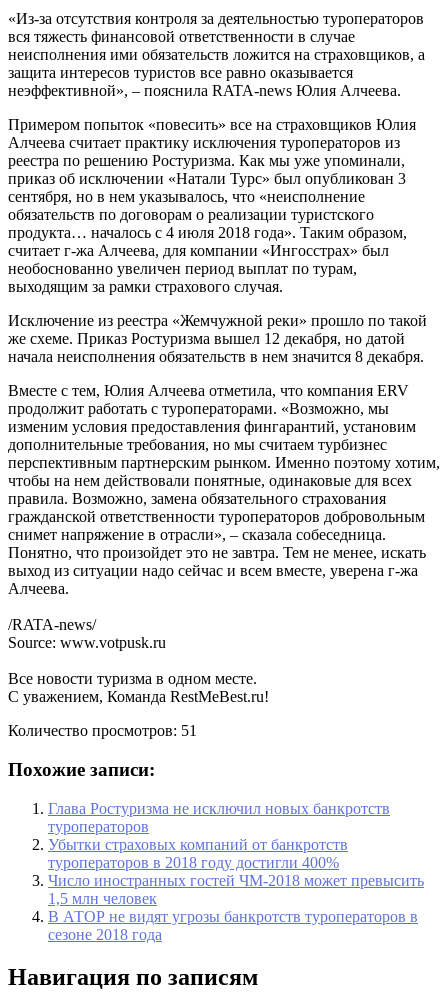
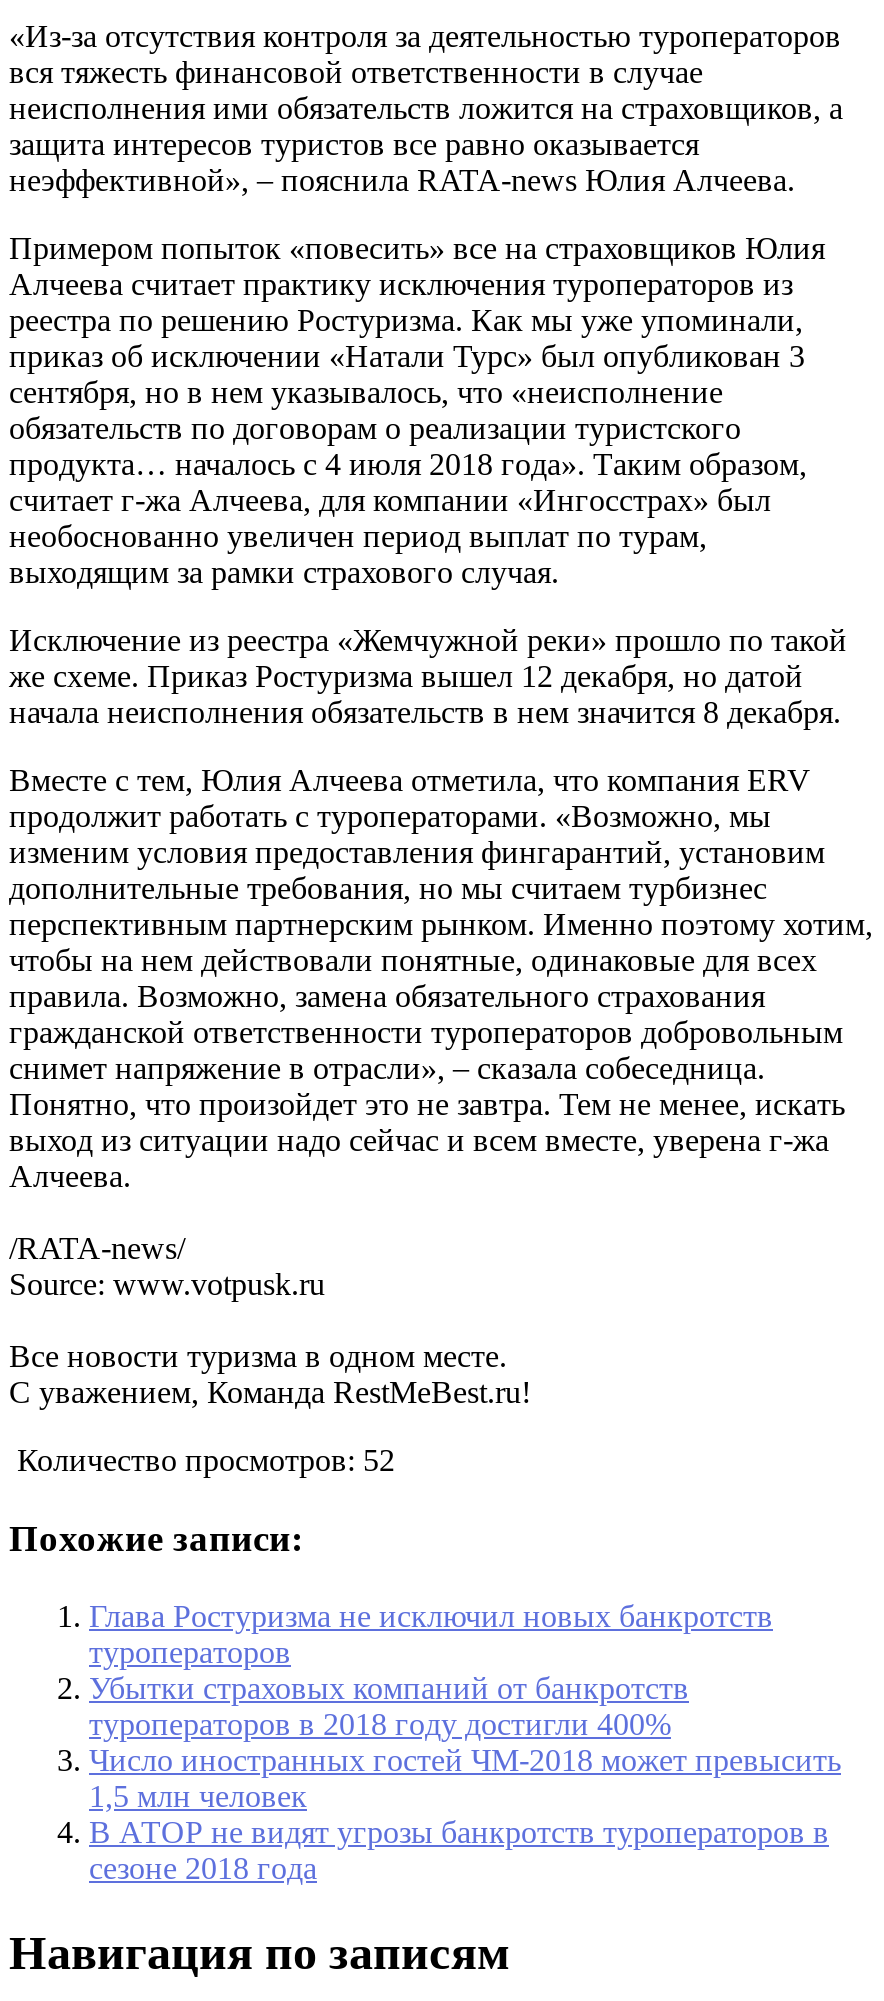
- Количество просмотров: 51
+ Количество просмотров: 52
